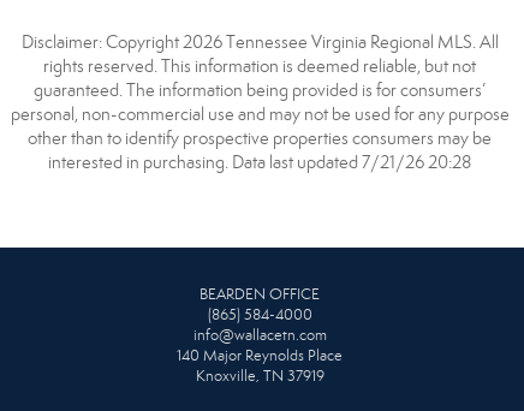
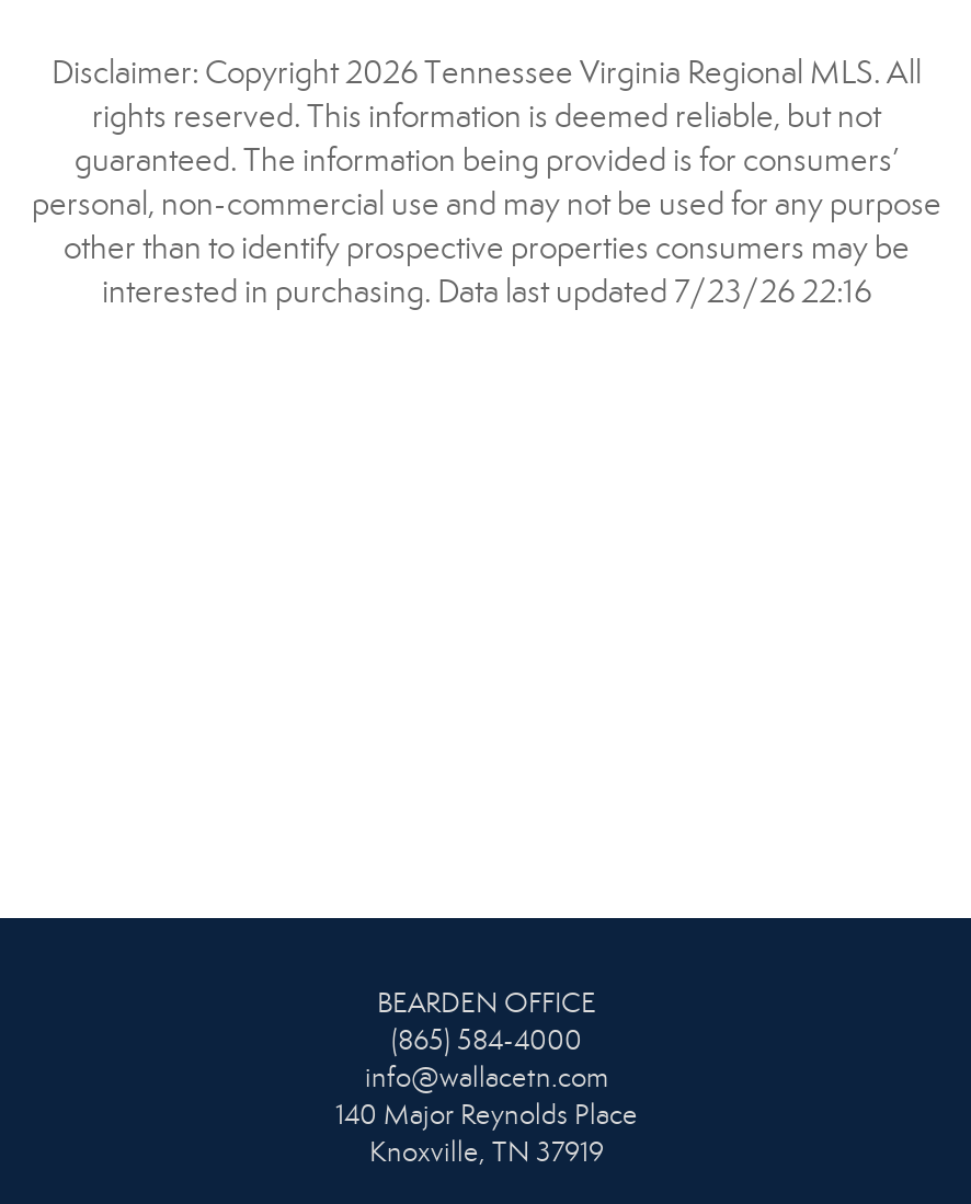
- interested in purchasing. Data last updated 7/21/26 20:28
+ interested in purchasing. Data last updated 7/23/26 22:16
